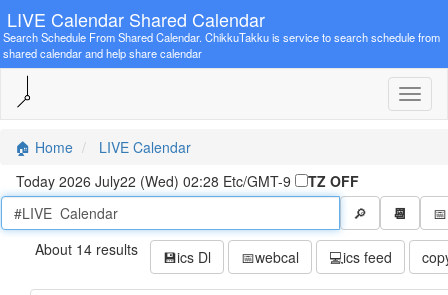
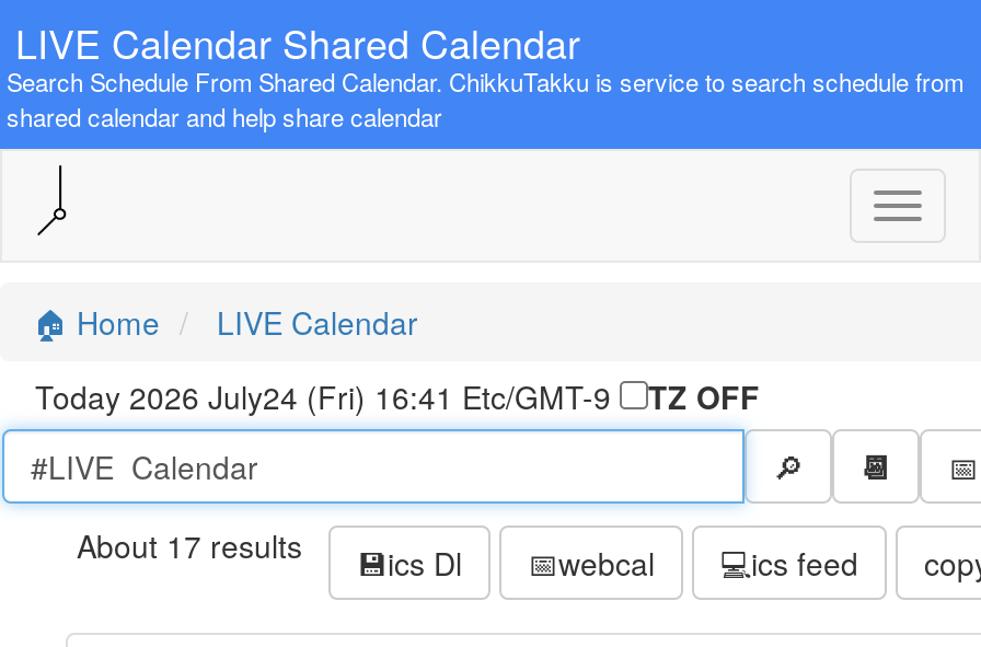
- Today 2026 July22 (Wed) 02:28 Etc/GMT-9
+ Today 2026 July24 (Fri) 16:41 Etc/GMT-9

- About 14 results
+ About 17 results
